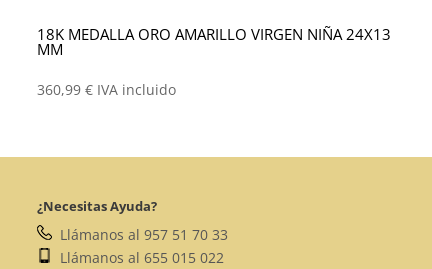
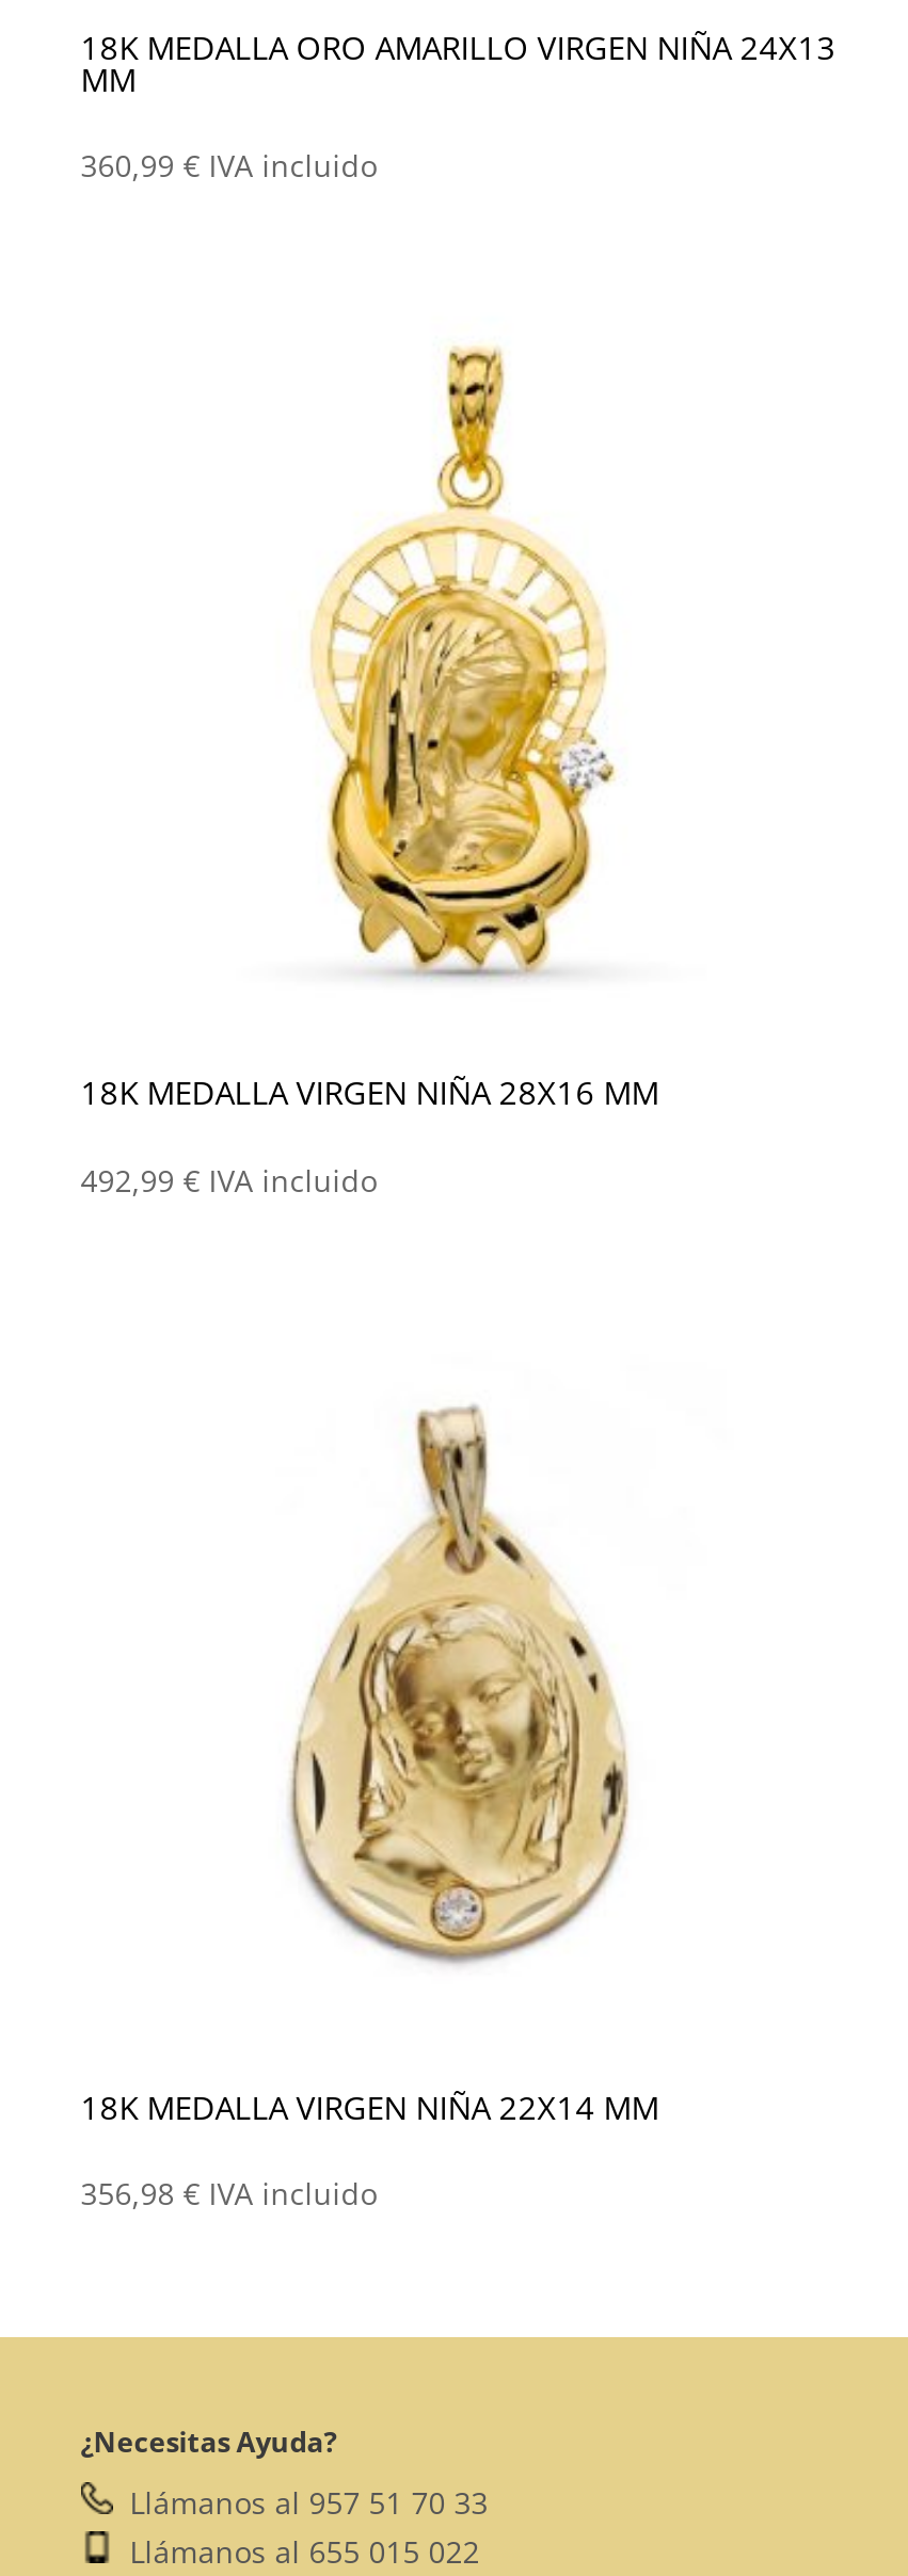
+ 18K MEDALLA VIRGEN NIÑA 28X16 MM
+ 492,99 € IVA incluido

+ 18K MEDALLA VIRGEN NIÑA 22X14 MM
+ 356,98 € IVA incluido

+ [image]

+ [image]
